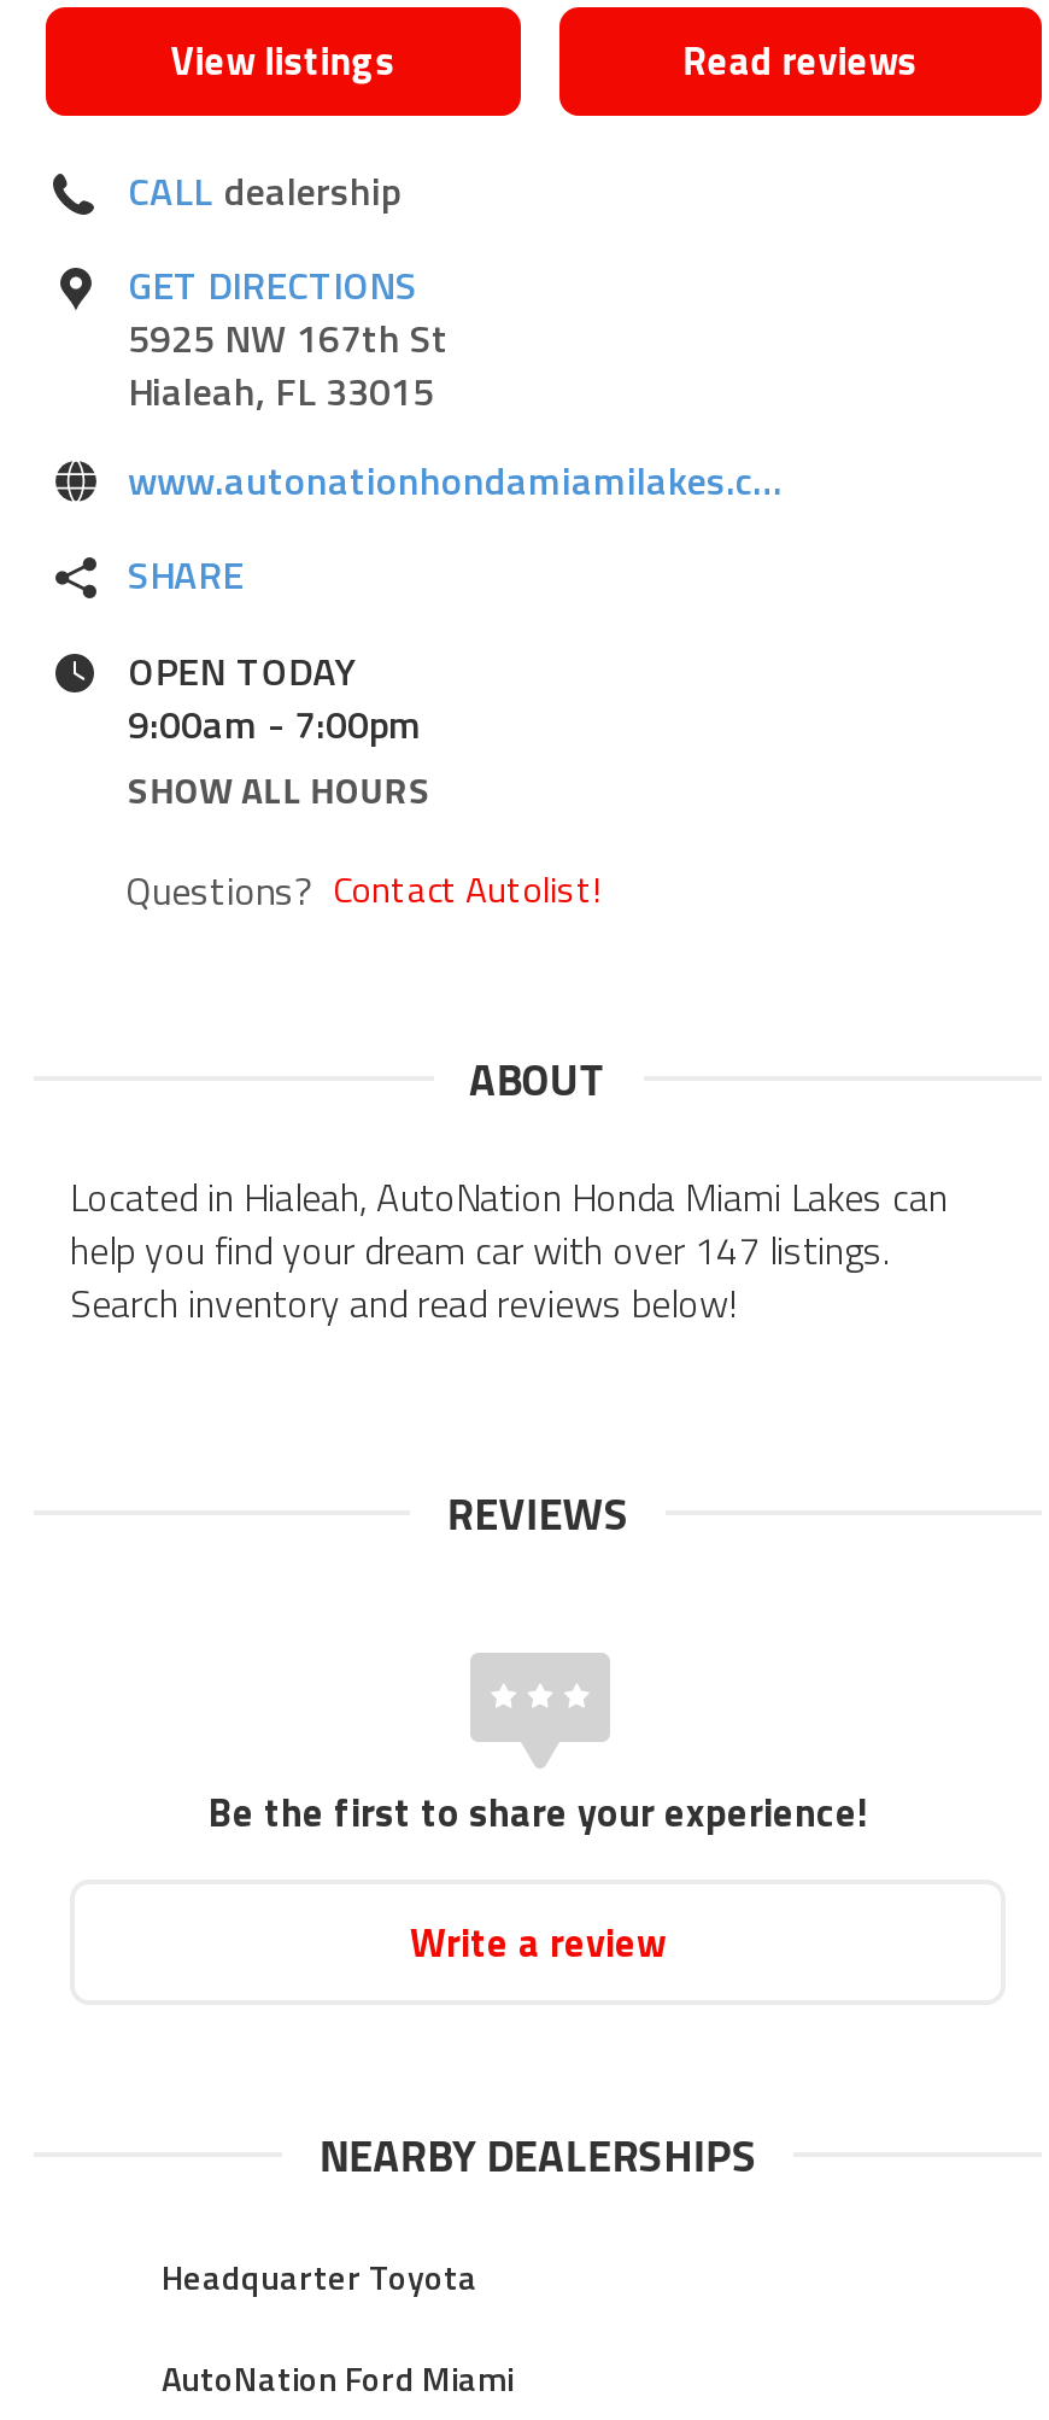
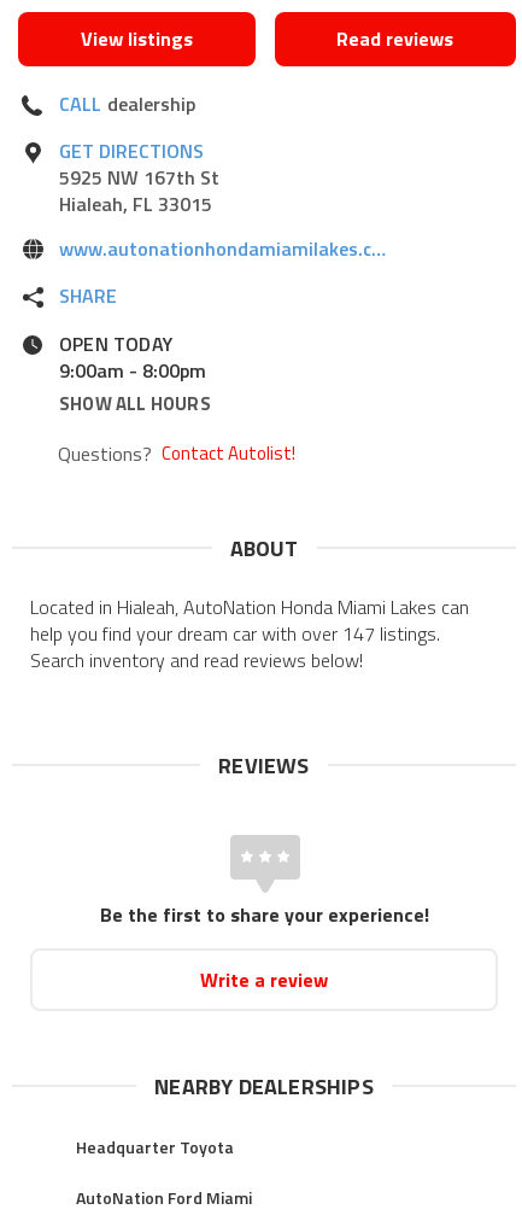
- 9:00am - 7:00pm
+ 9:00am - 8:00pm
